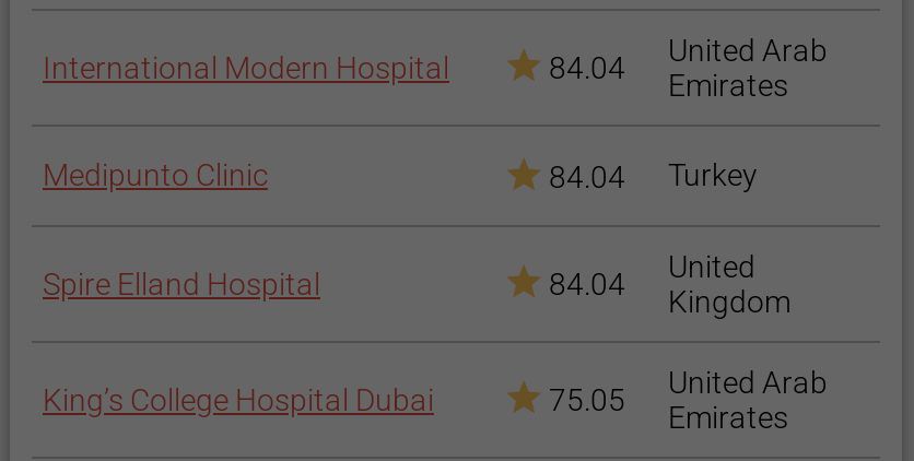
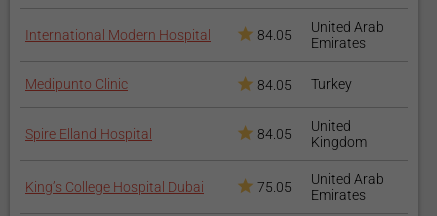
- 84.04 United Arab Emirates
+ 84.05 United Arab Emirates

- 84.04 Turkey
+ 84.05 Turkey

- 84.04 United Kingdom
+ 84.05 United Kingdom
